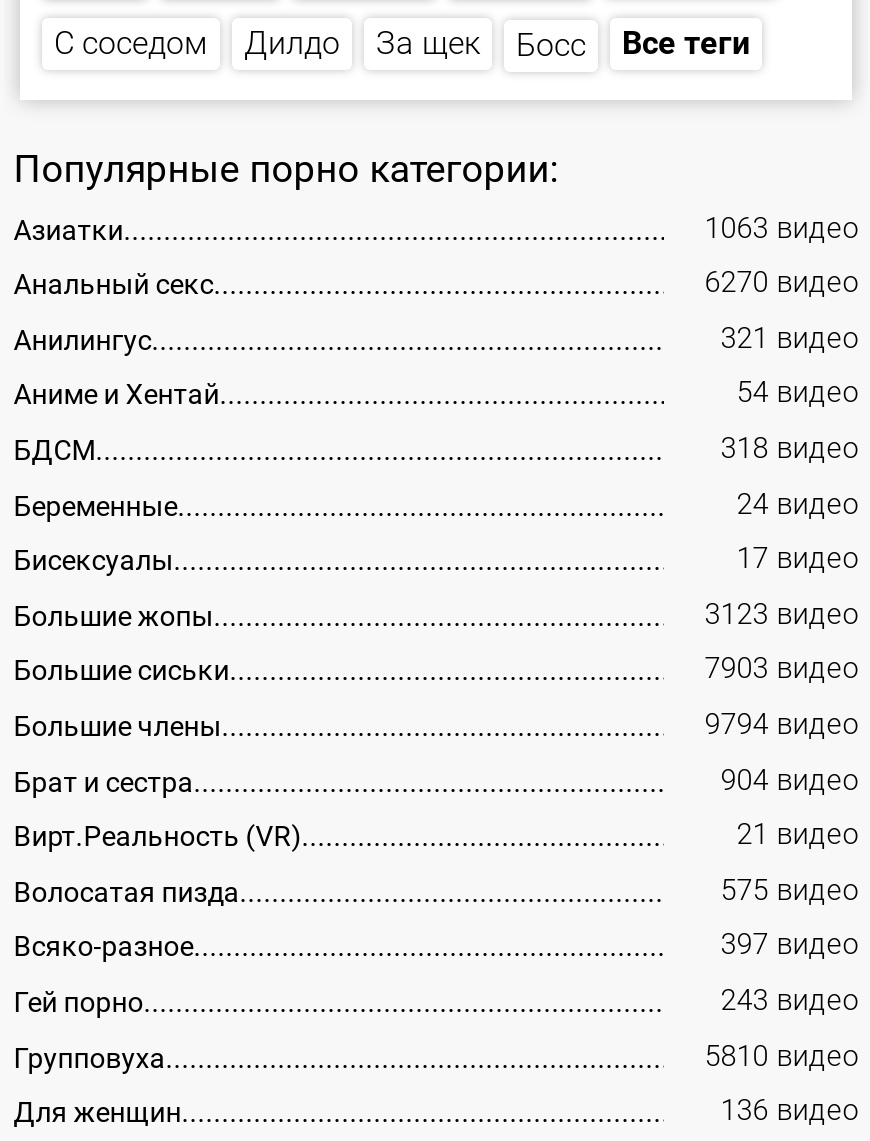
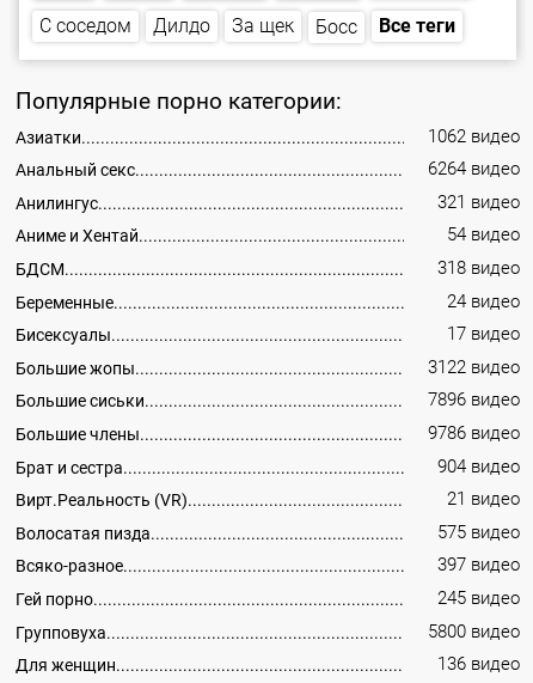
- 1063 видео
+ 1062 видео

- 6270 видео
+ 6264 видео

- 3123 видео
+ 3122 видео

- 7903 видео
+ 7896 видео

- 9794 видео
+ 9786 видео

- 243 видео
+ 245 видео

- 5810 видео
+ 5800 видео
